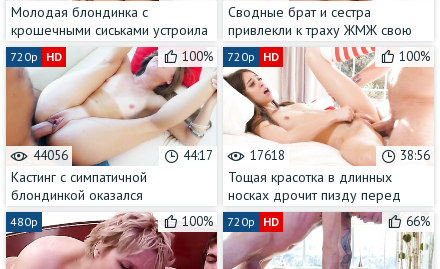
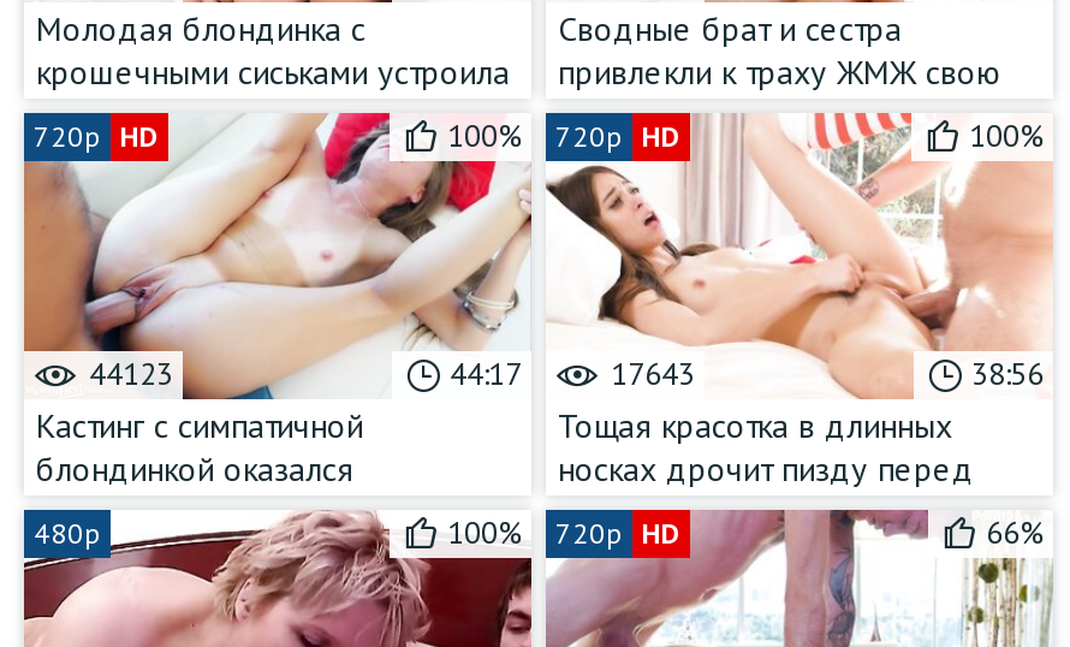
- 44056
+ 44123

- 44:17 17618
+ 44:17 17643
